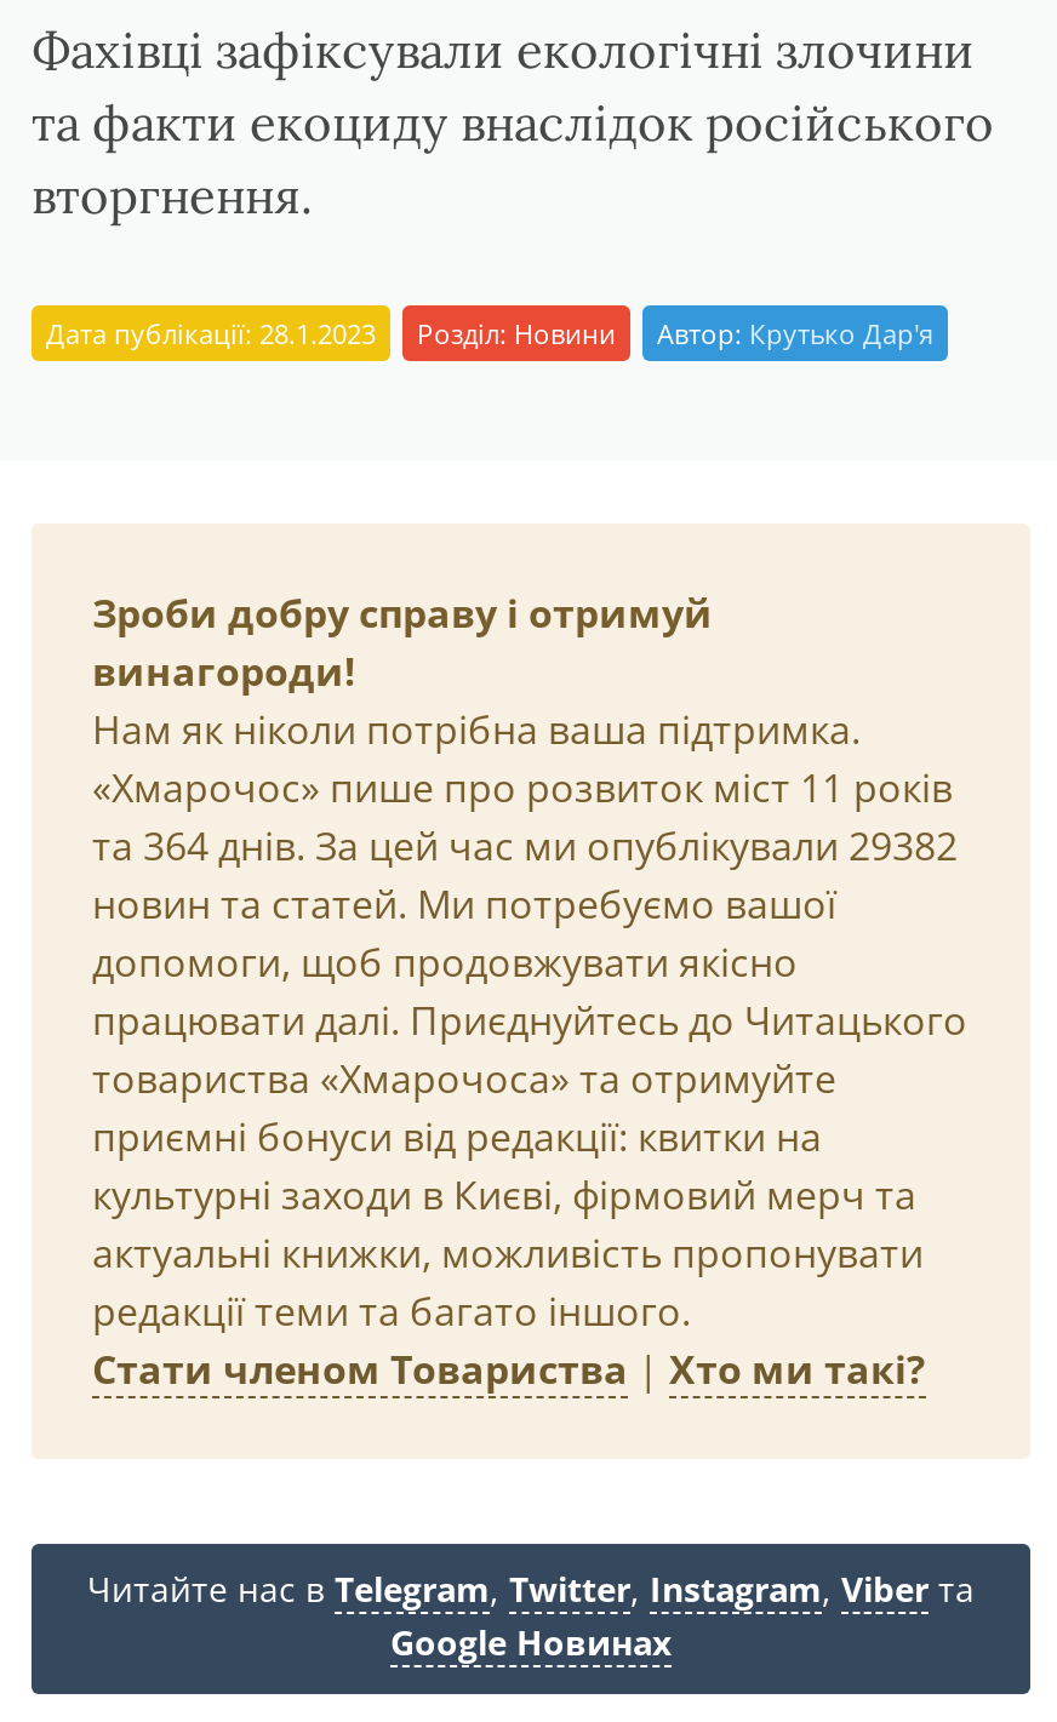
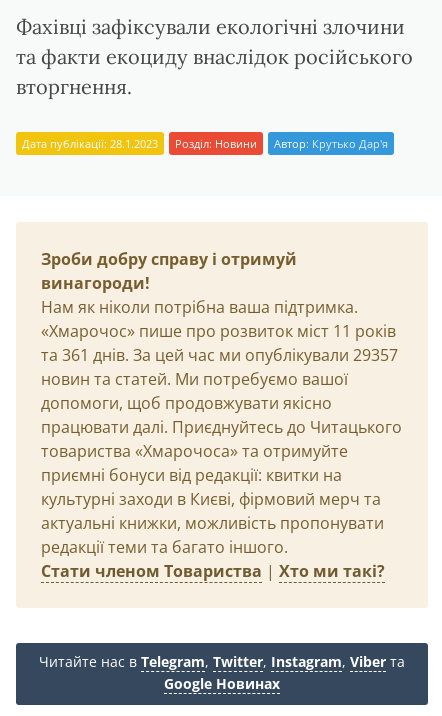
- та 364 днів. За цей час ми опублікували 29382
+ та 361 днів. За цей час ми опублікували 29357
